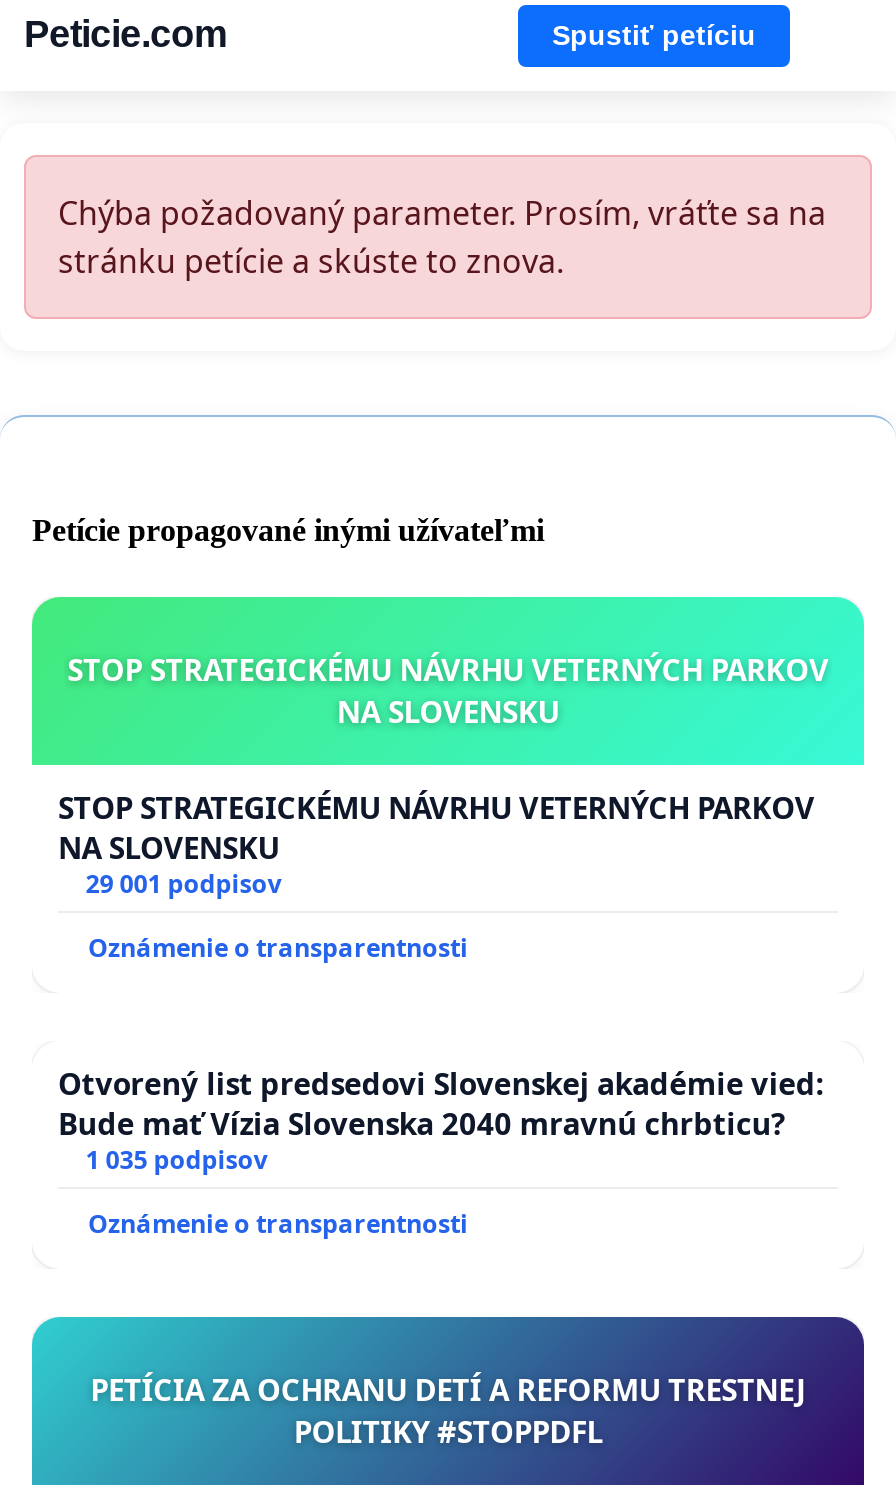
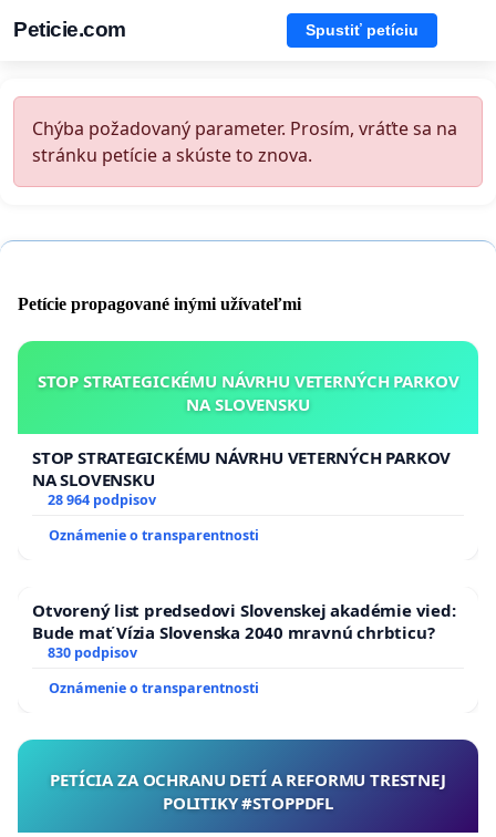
- 29 001 podpisov
+ 28 964 podpisov

- 1 035 podpisov
+ 830 podpisov
